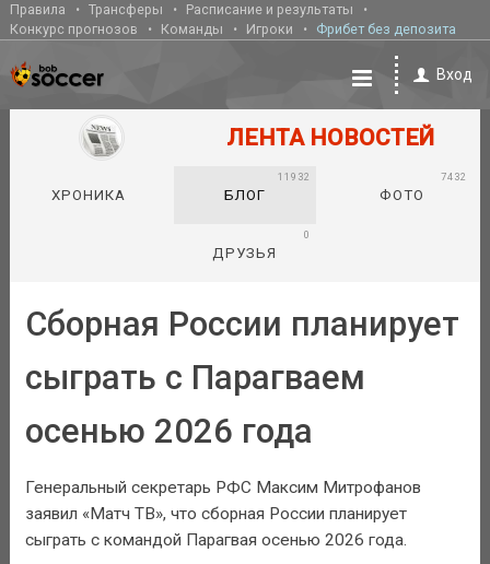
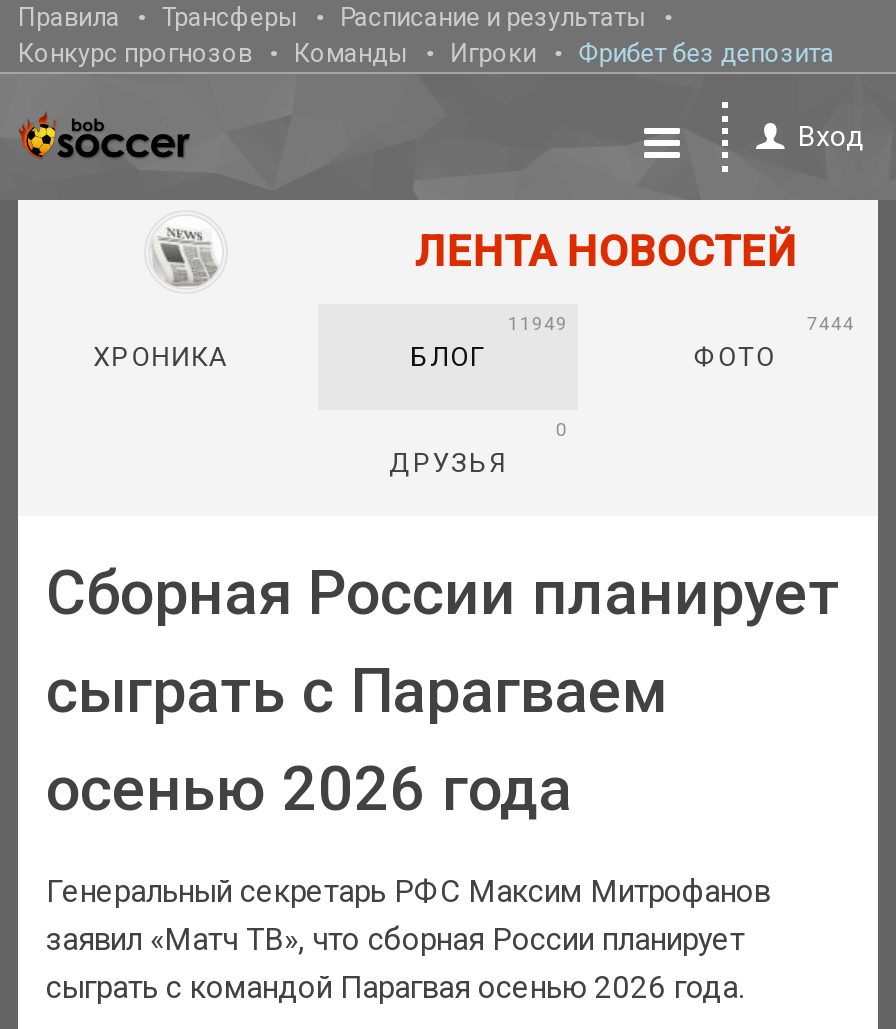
- 11932
+ 11949

- 7432
+ 7444
